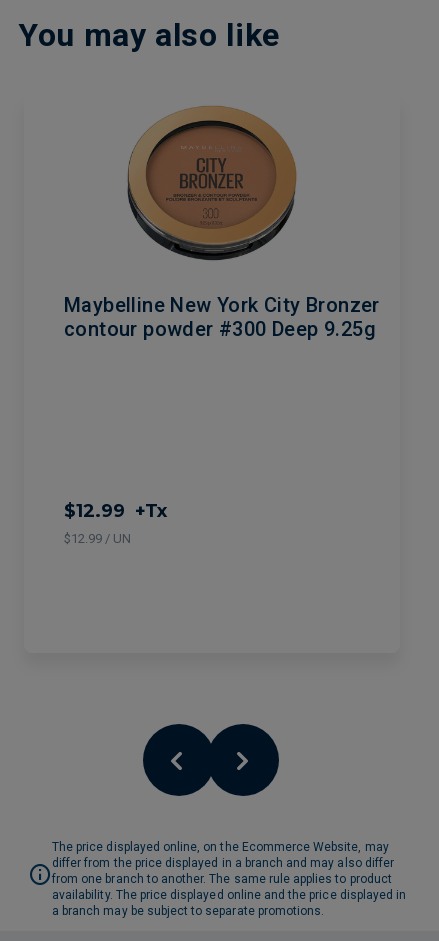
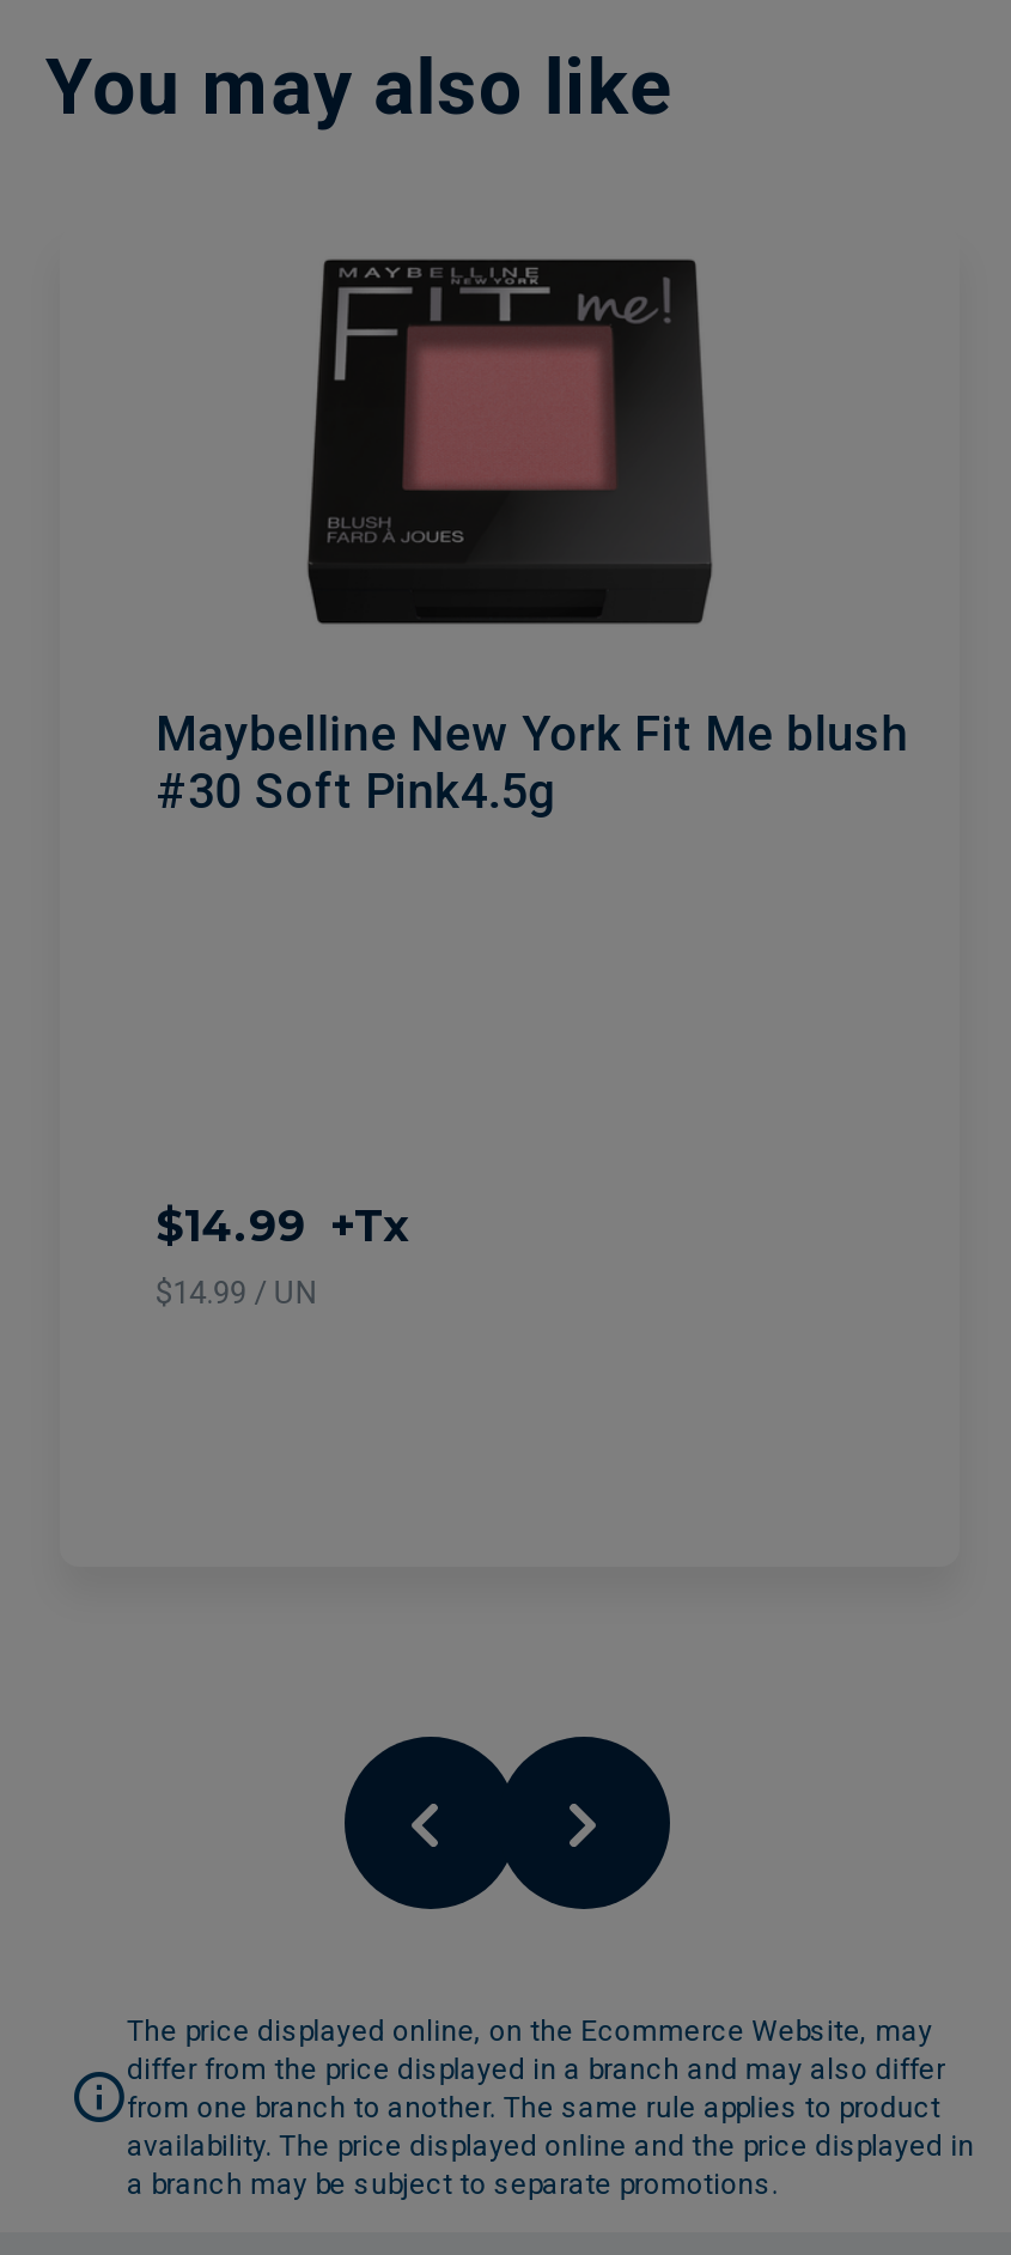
- [image]
- Maybelline New York City Bronzer
- contour powder #300 Deep 9.25g
+ [image]
+ Maybelline New York Fit Me blush
+ #30 Soft Pink4.5g

- $12.99 +Tx
- $12.99 / UN
+ $14.99 +Tx
+ $14.99 / UN
